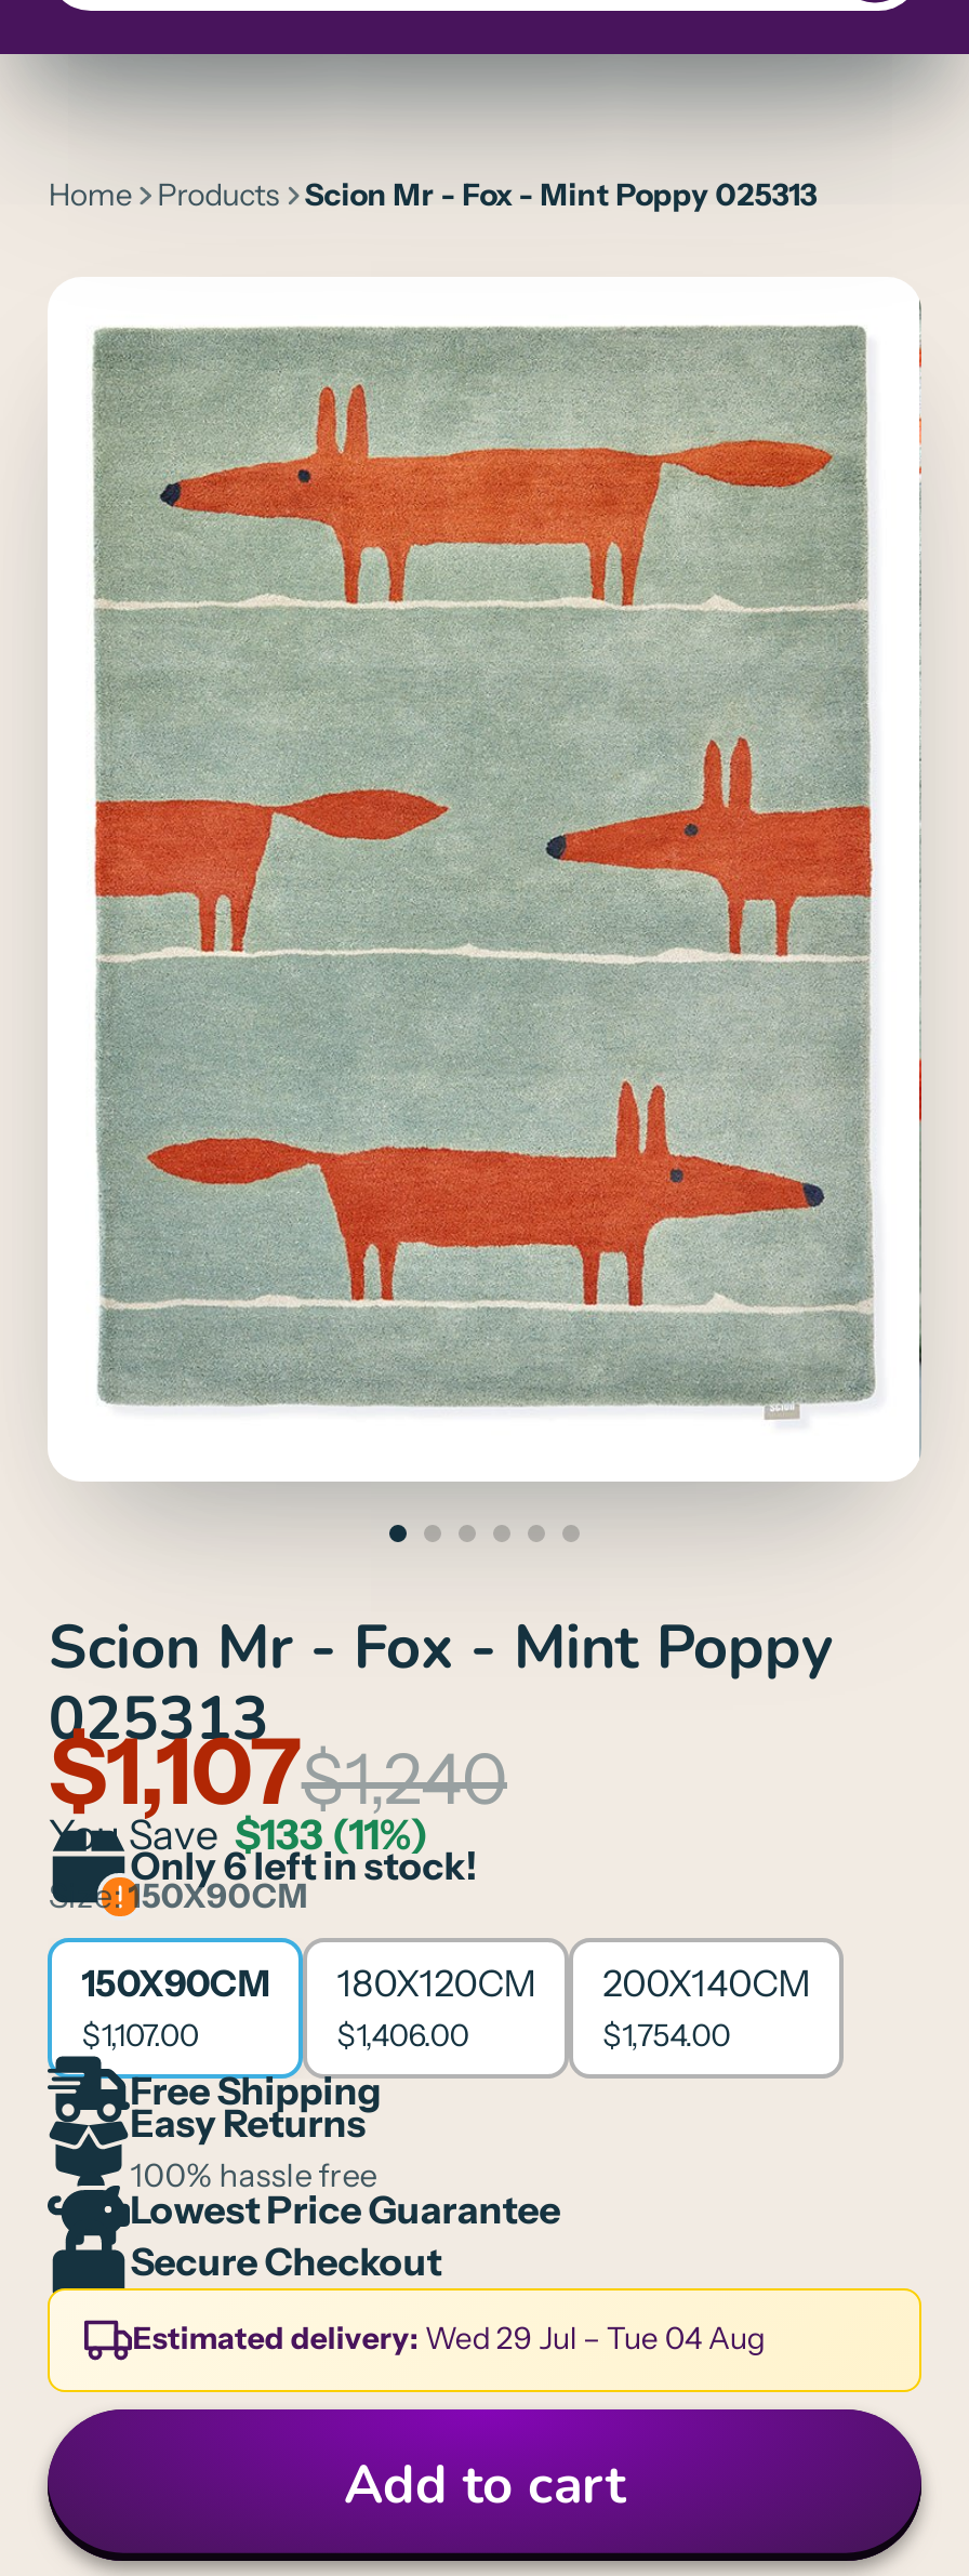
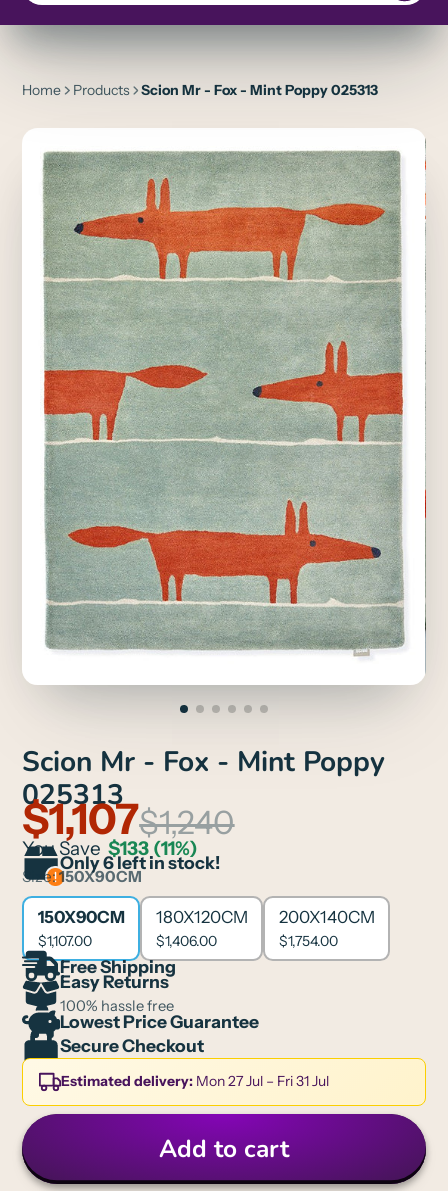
- Estimated delivery: Wed 29 Jul – Tue 04 Aug
+ Estimated delivery: Mon 27 Jul – Fri 31 Jul
